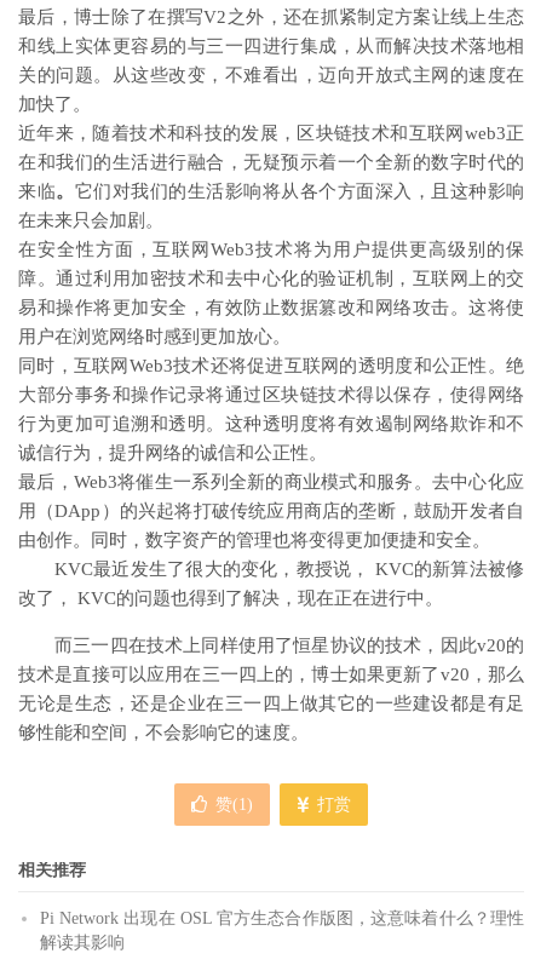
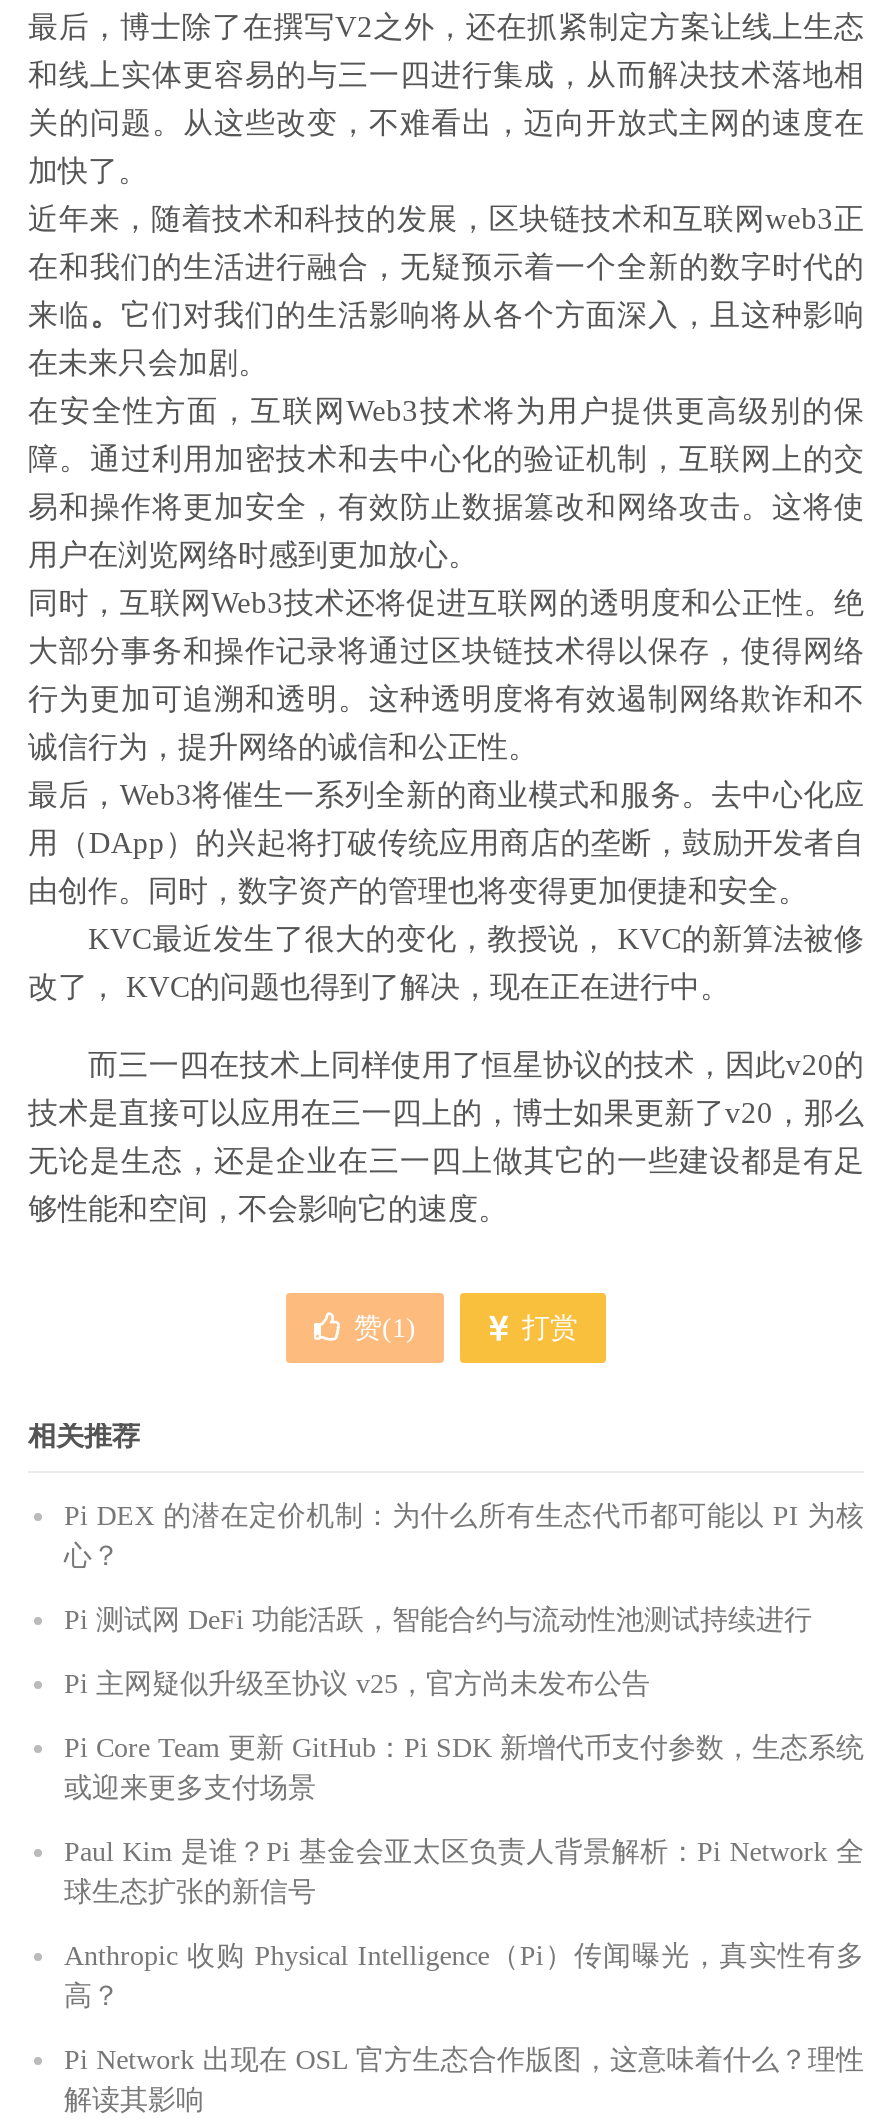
+ Pi DEX 的潜在定价机制：为什么所有生态代币都可能以 PI 为核
+ 心？
+ Pi 测试网 DeFi 功能活跃，智能合约与流动性池测试持续进行
+ Pi 主网疑似升级至协议 v25，官方尚未发布公告
+ Pi Core Team 更新 GitHub：Pi SDK 新增代币支付参数，生态系统
+ 或迎来更多支付场景
+ Paul Kim 是谁？Pi 基金会亚太区负责人背景解析：Pi Network 全
+ 球生态扩张的新信号
+ Anthropic 收购 Physical Intelligence（Pi）传闻曝光，真实性有多
+ 高？
